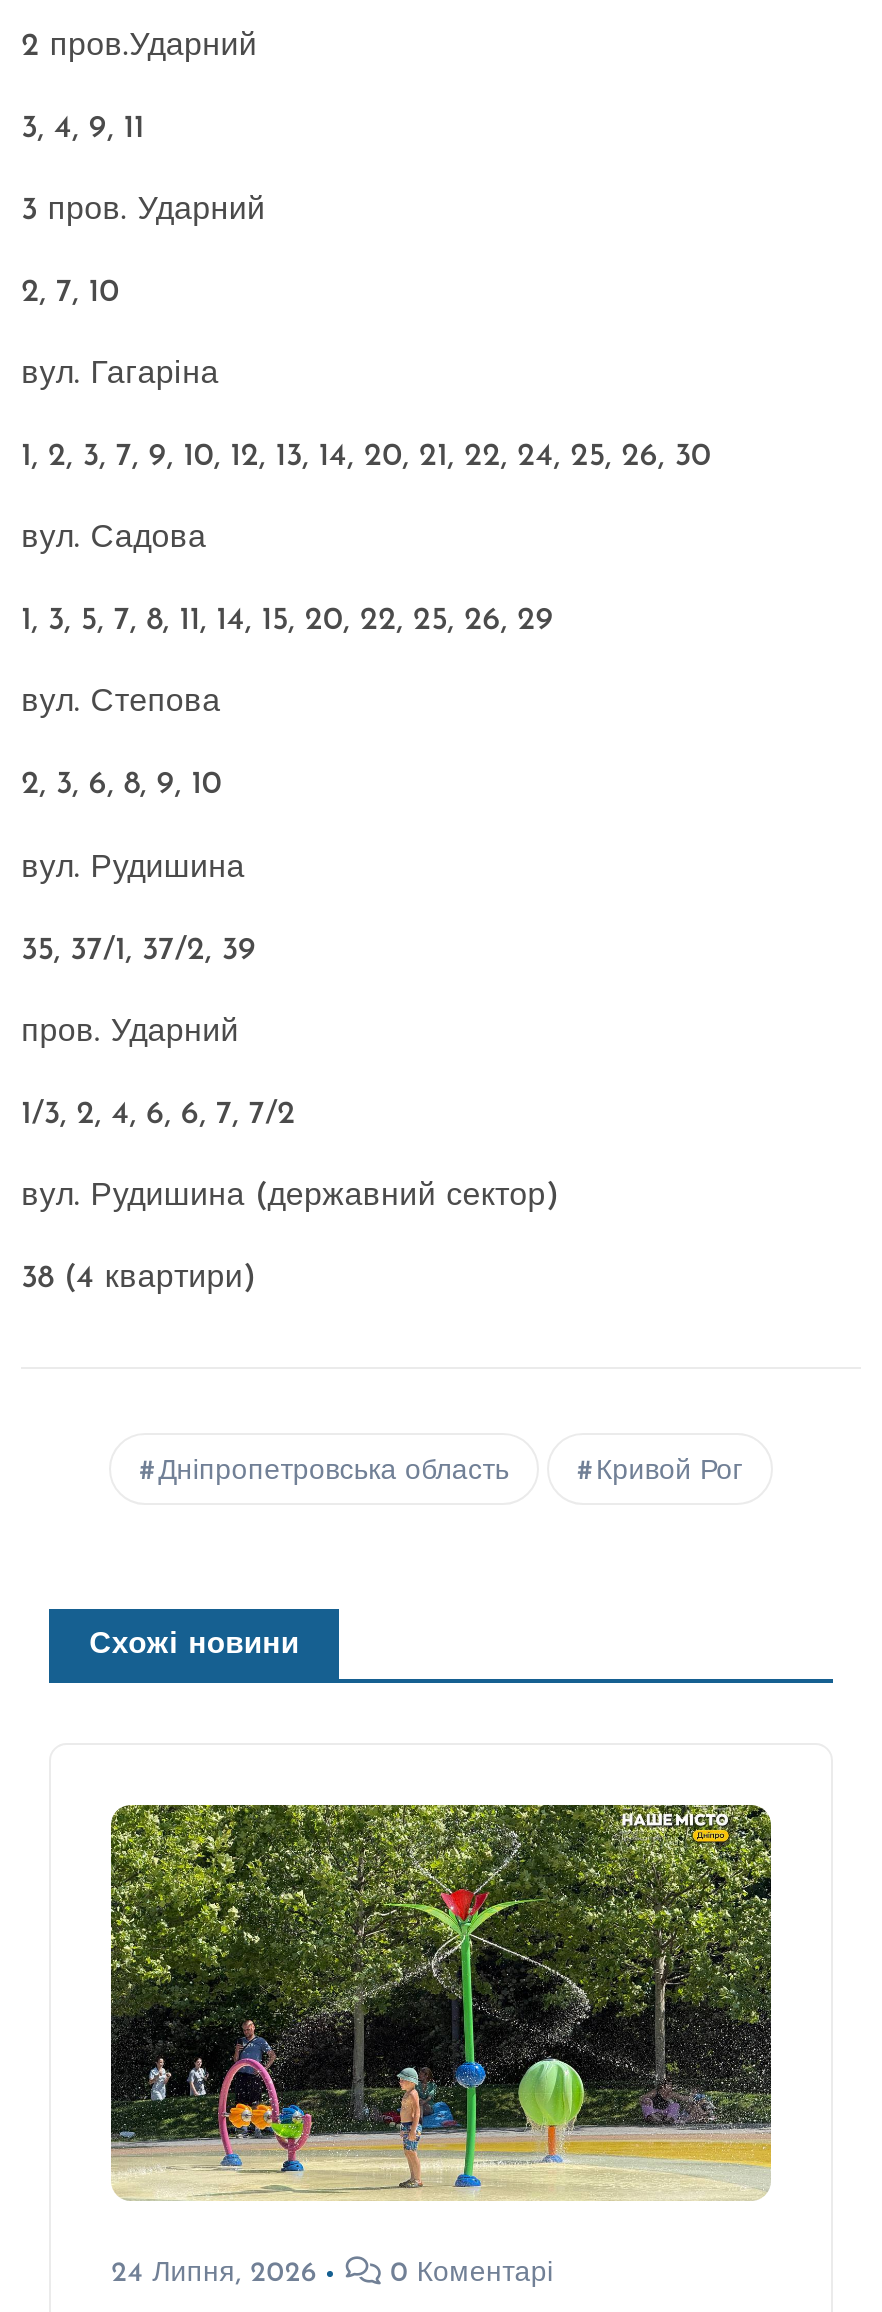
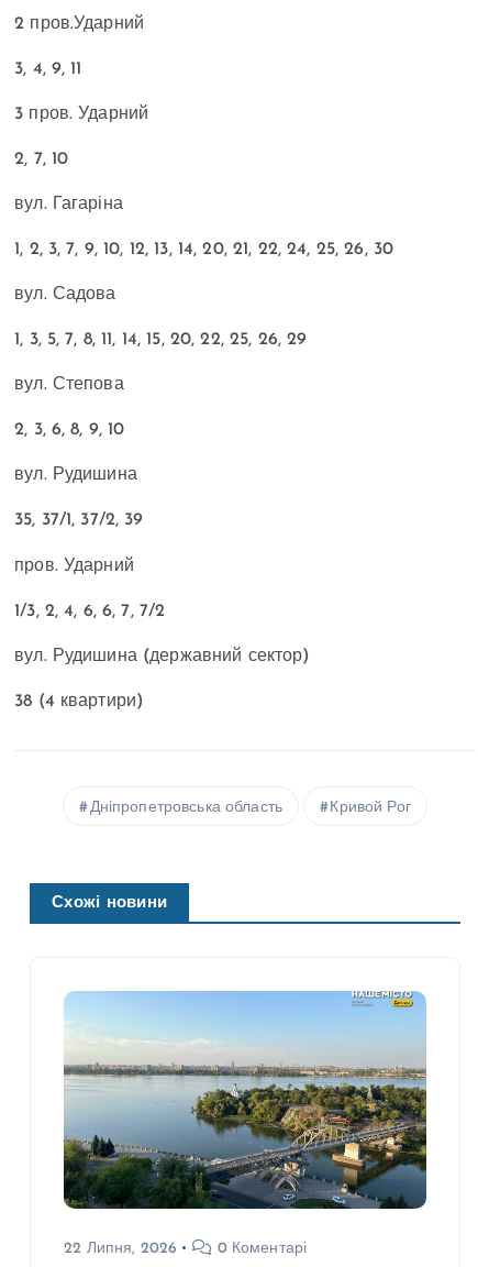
- [image]
- 24 Липня, 2026
+ [image]
+ 22 Липня, 2026
